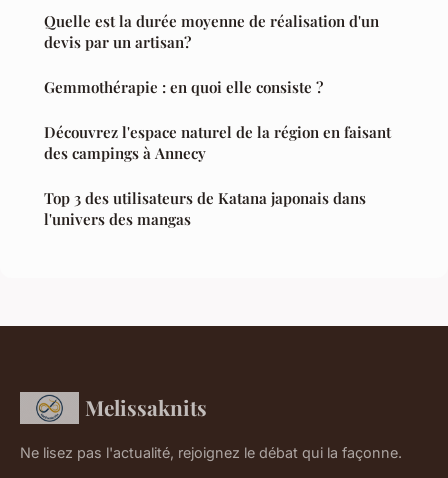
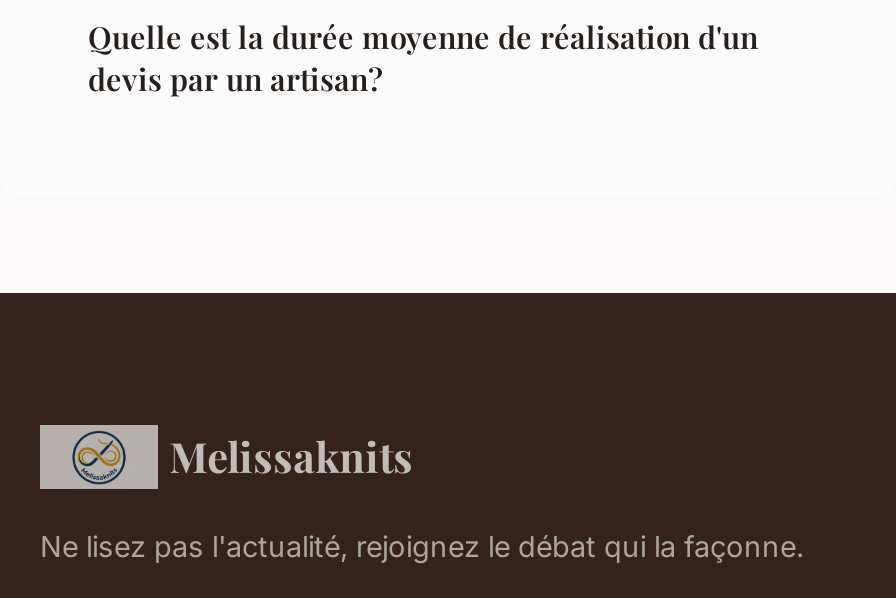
- Gemmothérapie : en quoi elle consiste ?
- Découvrez l'espace naturel de la région en faisant
- des campings à Annecy
- Top 3 des utilisateurs de Katana japonais dans
- l'univers des mangas
